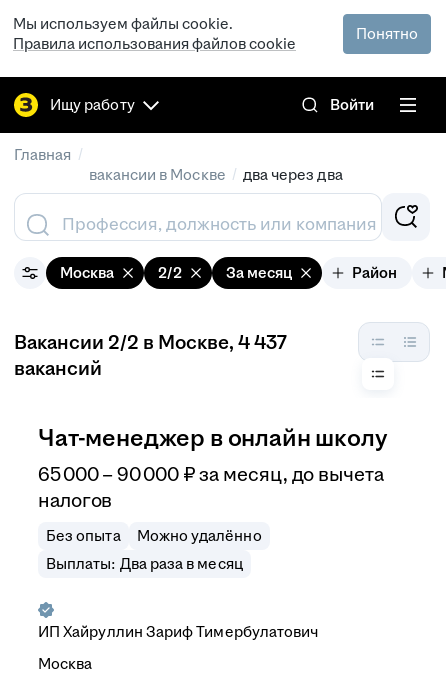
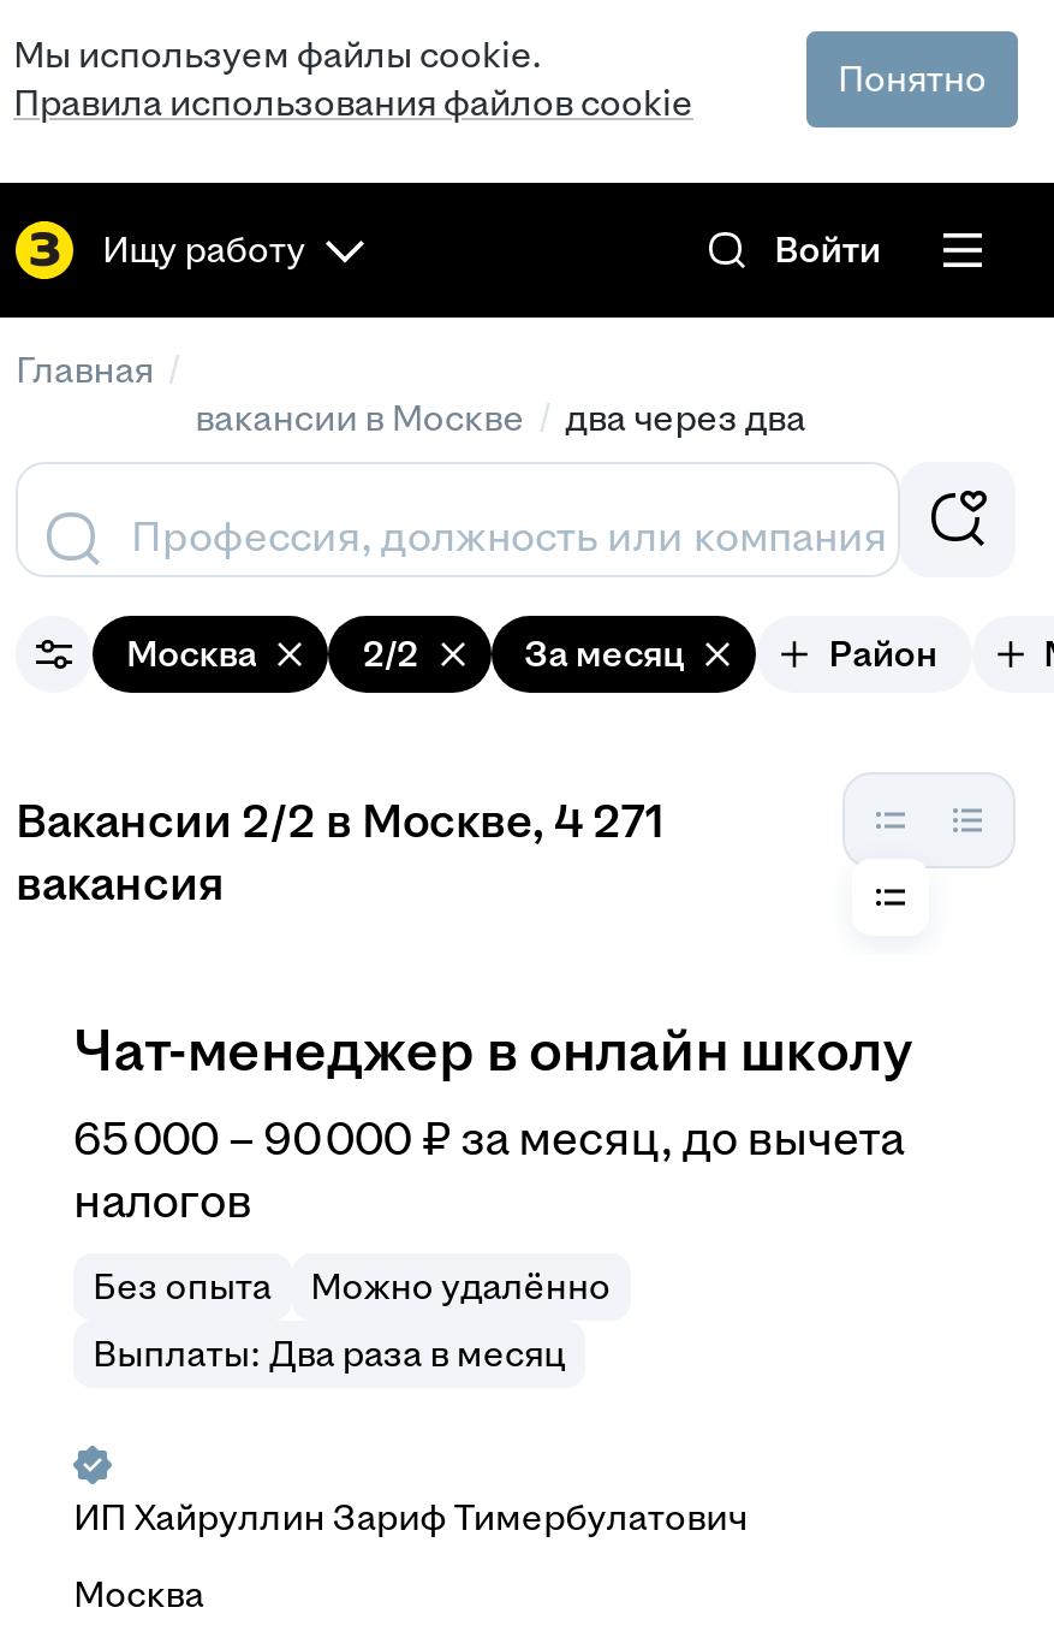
- Вакансии 2/2 в Москве, 4 437
- вакансий
+ Вакансии 2/2 в Москве, 4 271
+ вакансия
